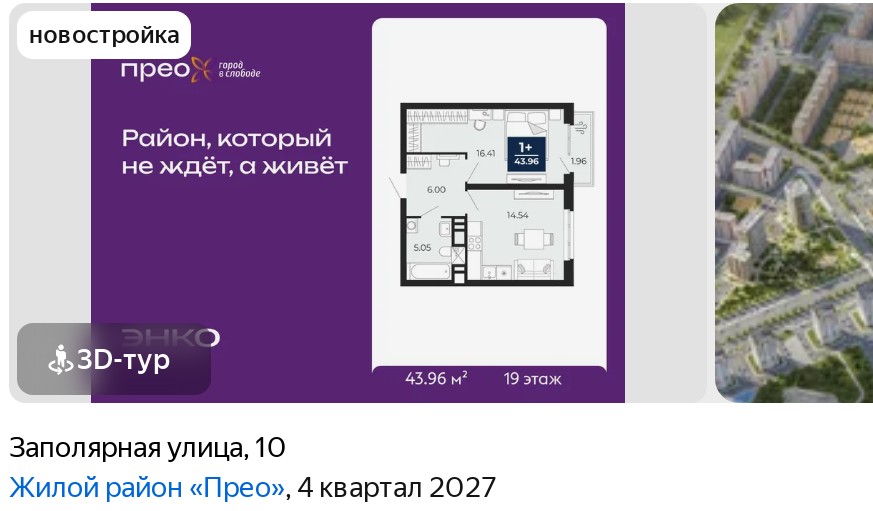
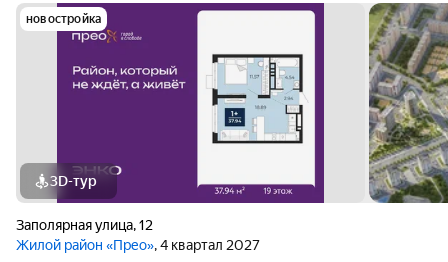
- [image]
+ [image]

- Заполярная улица, 10
+ Заполярная улица, 12
